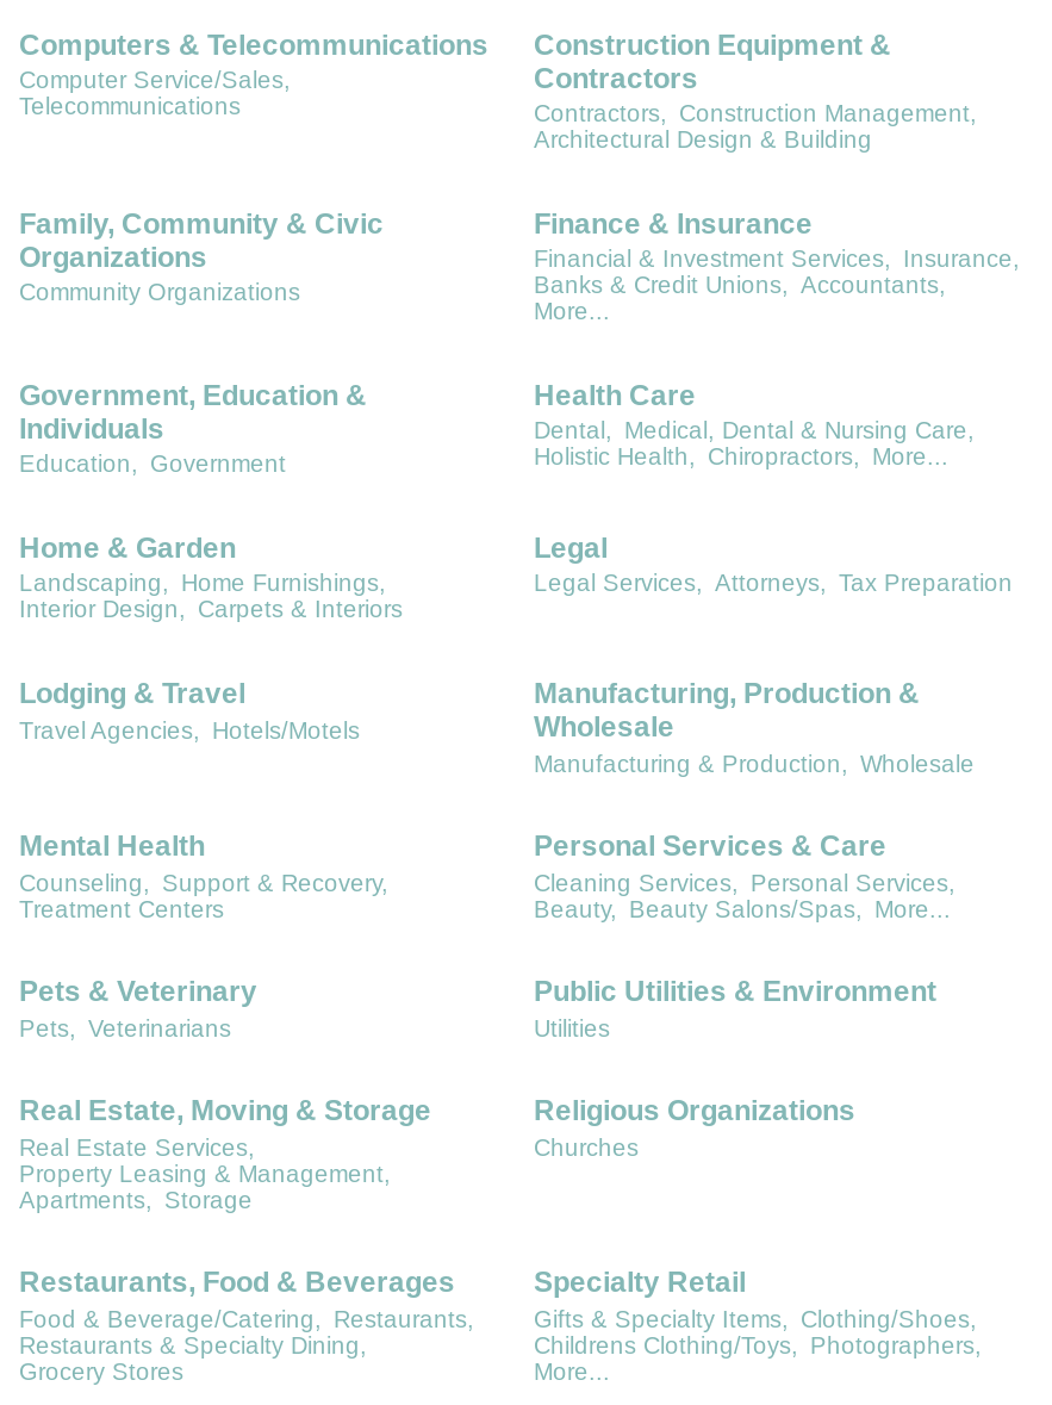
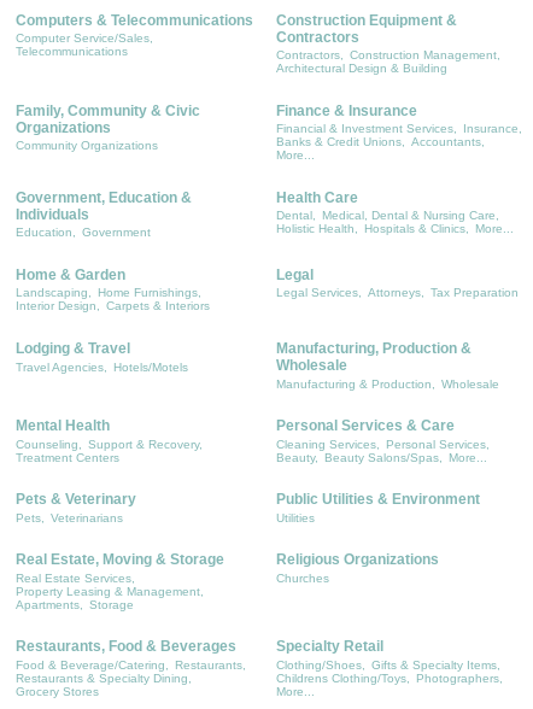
- Holistic Health, Chiropractors, More...
+ Holistic Health, Hospitals & Clinics, More...

- Gifts & Specialty Items, Clothing/Shoes,
+ Clothing/Shoes, Gifts & Specialty Items,
